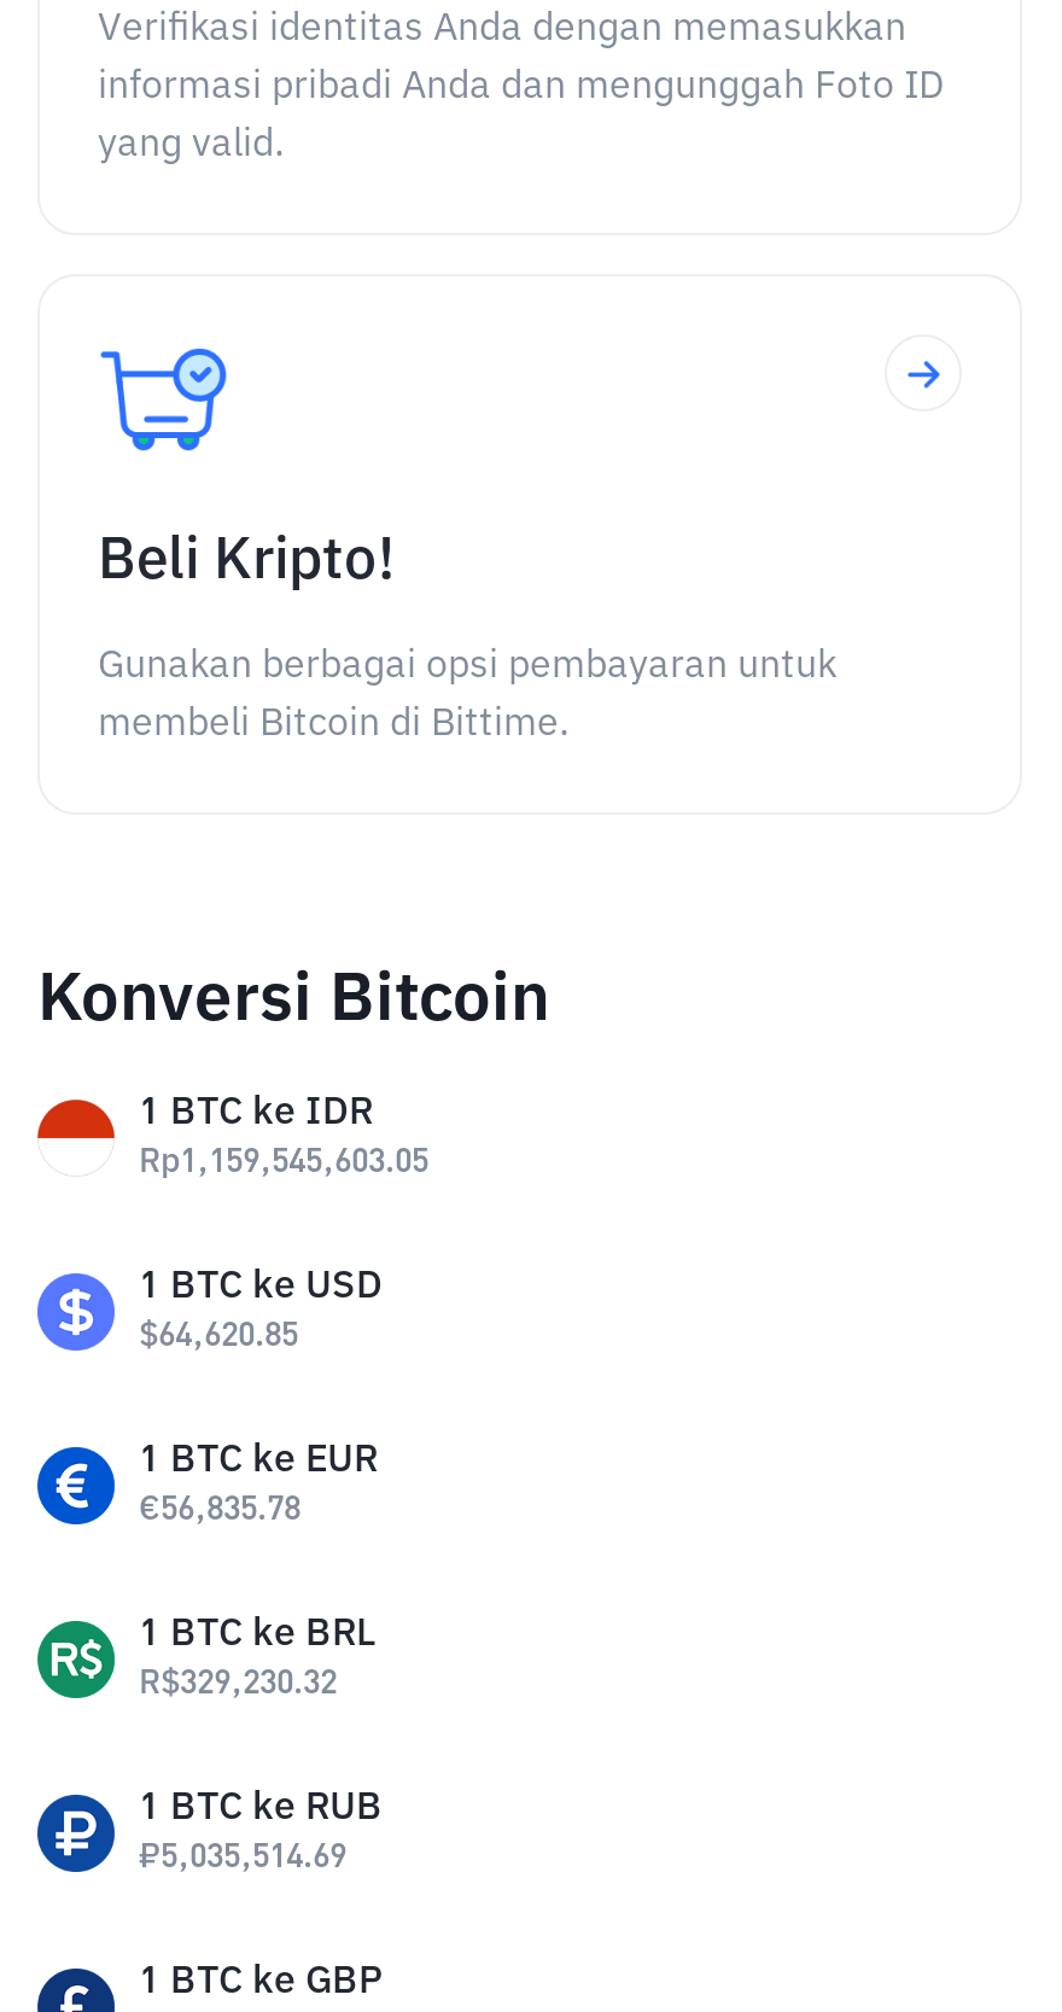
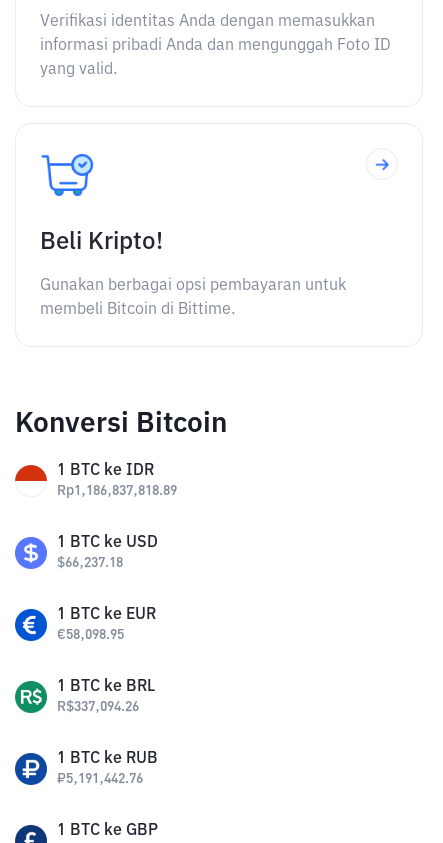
- Rp1,159,545,603.05
+ Rp1,186,837,818.89

- $64,620.85
+ $66,237.18

- €56,835.78
+ €58,098.95

- R$329,230.32
+ R$337,094.26

- ₽5,035,514.69
+ ₽5,191,442.76
